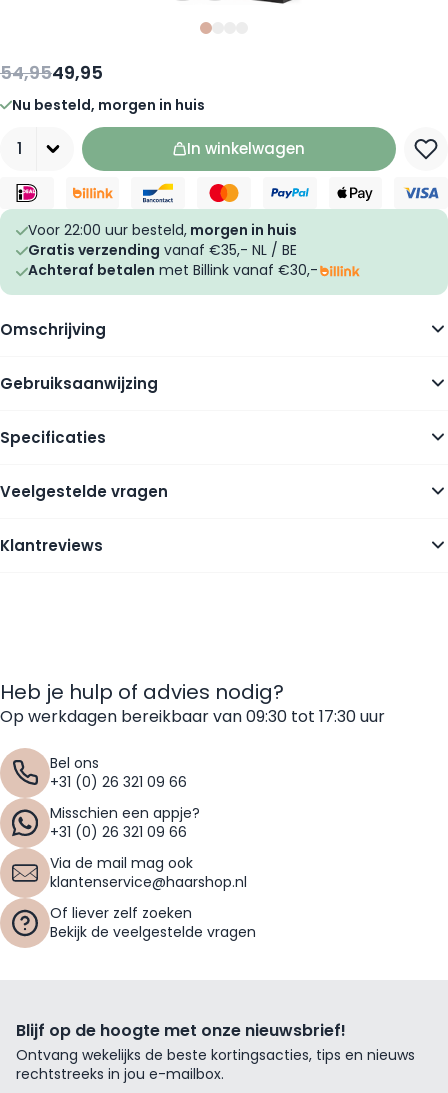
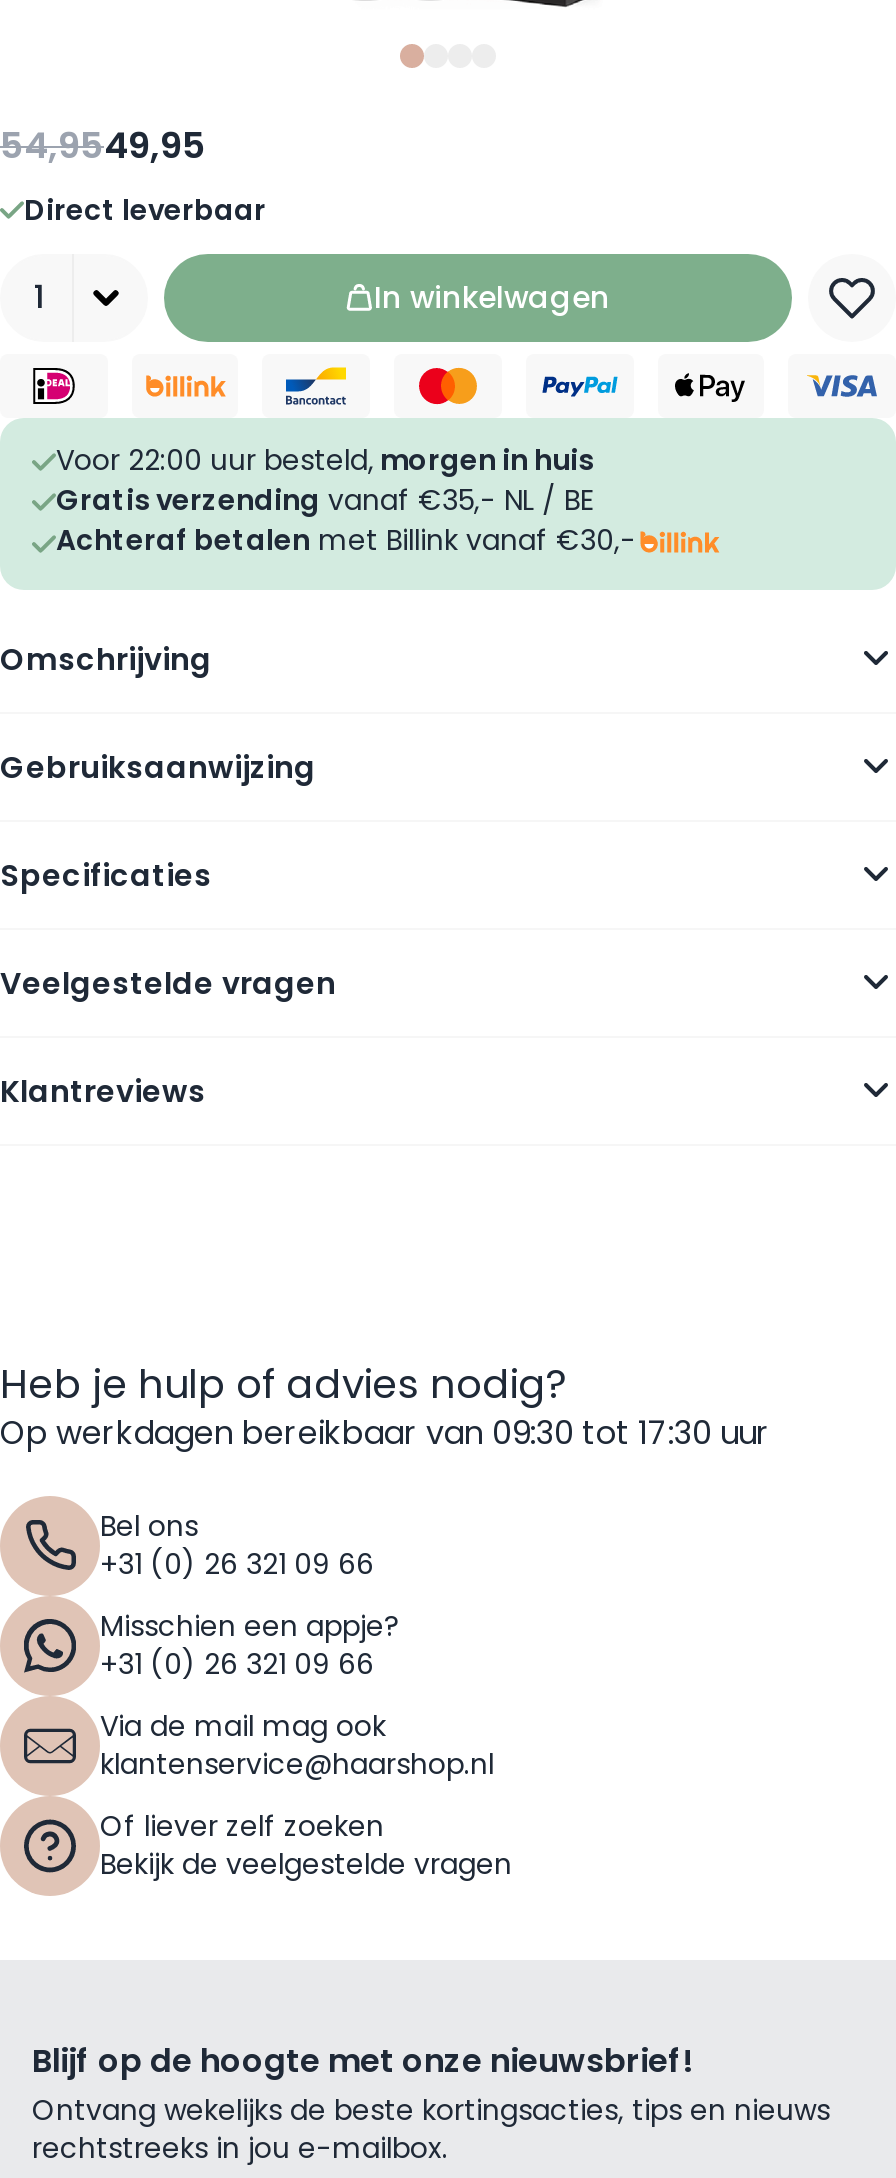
- Nu besteld, morgen in huis
+ Direct leverbaar
